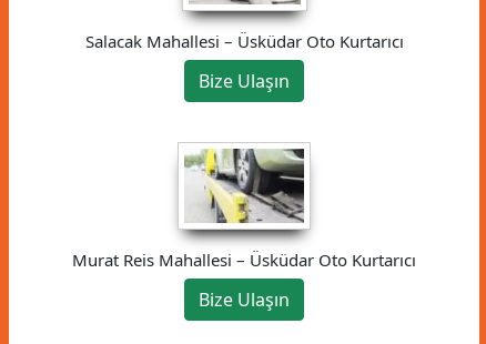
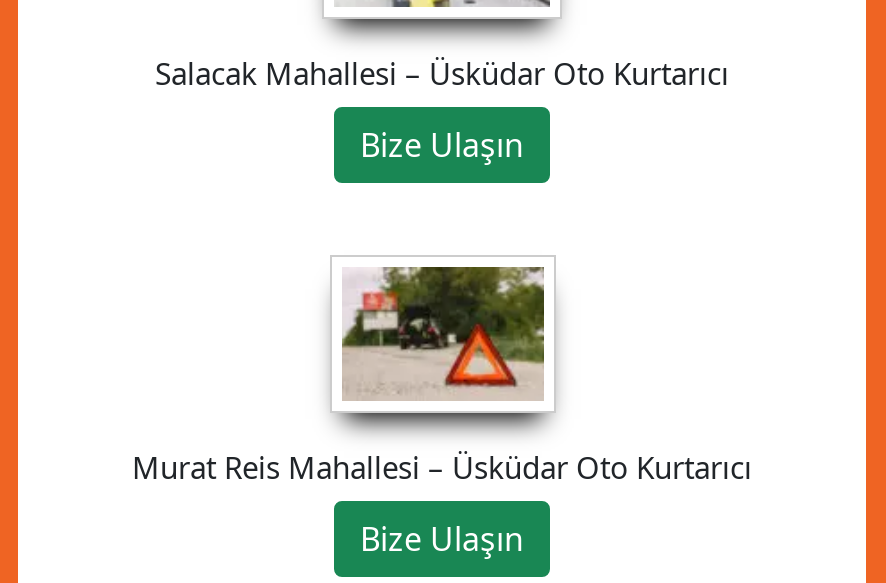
- [image]
+ [image]
